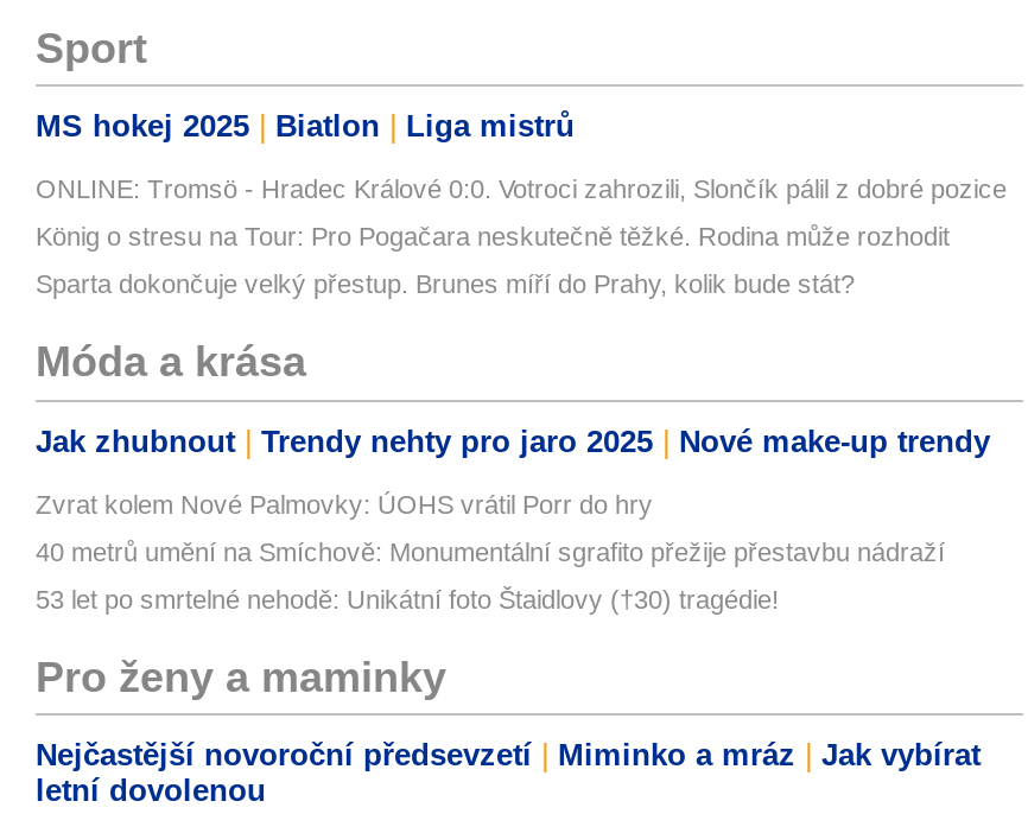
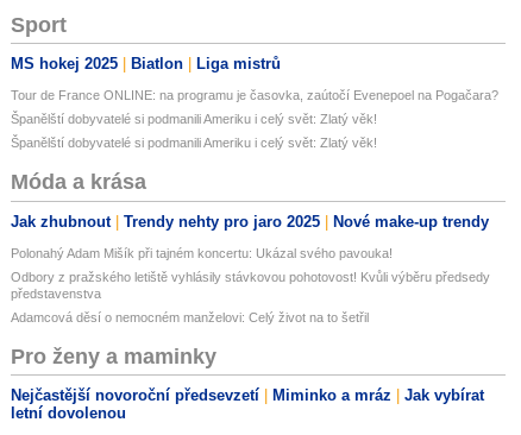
- ONLINE: Tromsö - Hradec Králové 0:0. Votroci zahrozili, Slončík pálil z dobré pozice
+ Tour de France ONLINE: na programu je časovka, zaútočí Evenepoel na Pogačara?

- König o stresu na Tour: Pro Pogačara neskutečně těžké. Rodina může rozhodit
+ Španělští dobyvatelé si podmanili Ameriku i celý svět: Zlatý věk!

- Sparta dokončuje velký přestup. Brunes míří do Prahy, kolik bude stát?
+ Španělští dobyvatelé si podmanili Ameriku i celý svět: Zlatý věk!

- Zvrat kolem Nové Palmovky: ÚOHS vrátil Porr do hry
+ Polonahý Adam Mišík při tajném koncertu: Ukázal svého pavouka!

- 40 metrů umění na Smíchově: Monumentální sgrafito přežije přestavbu nádraží
+ Odbory z pražského letiště vyhlásily stávkovou pohotovost! Kvůli výběru předsedy
+ představenstva

- 53 let po smrtelné nehodě: Unikátní foto Štaidlovy (†30) tragédie!
+ Adamcová děsí o nemocném manželovi: Celý život na to šetřil
